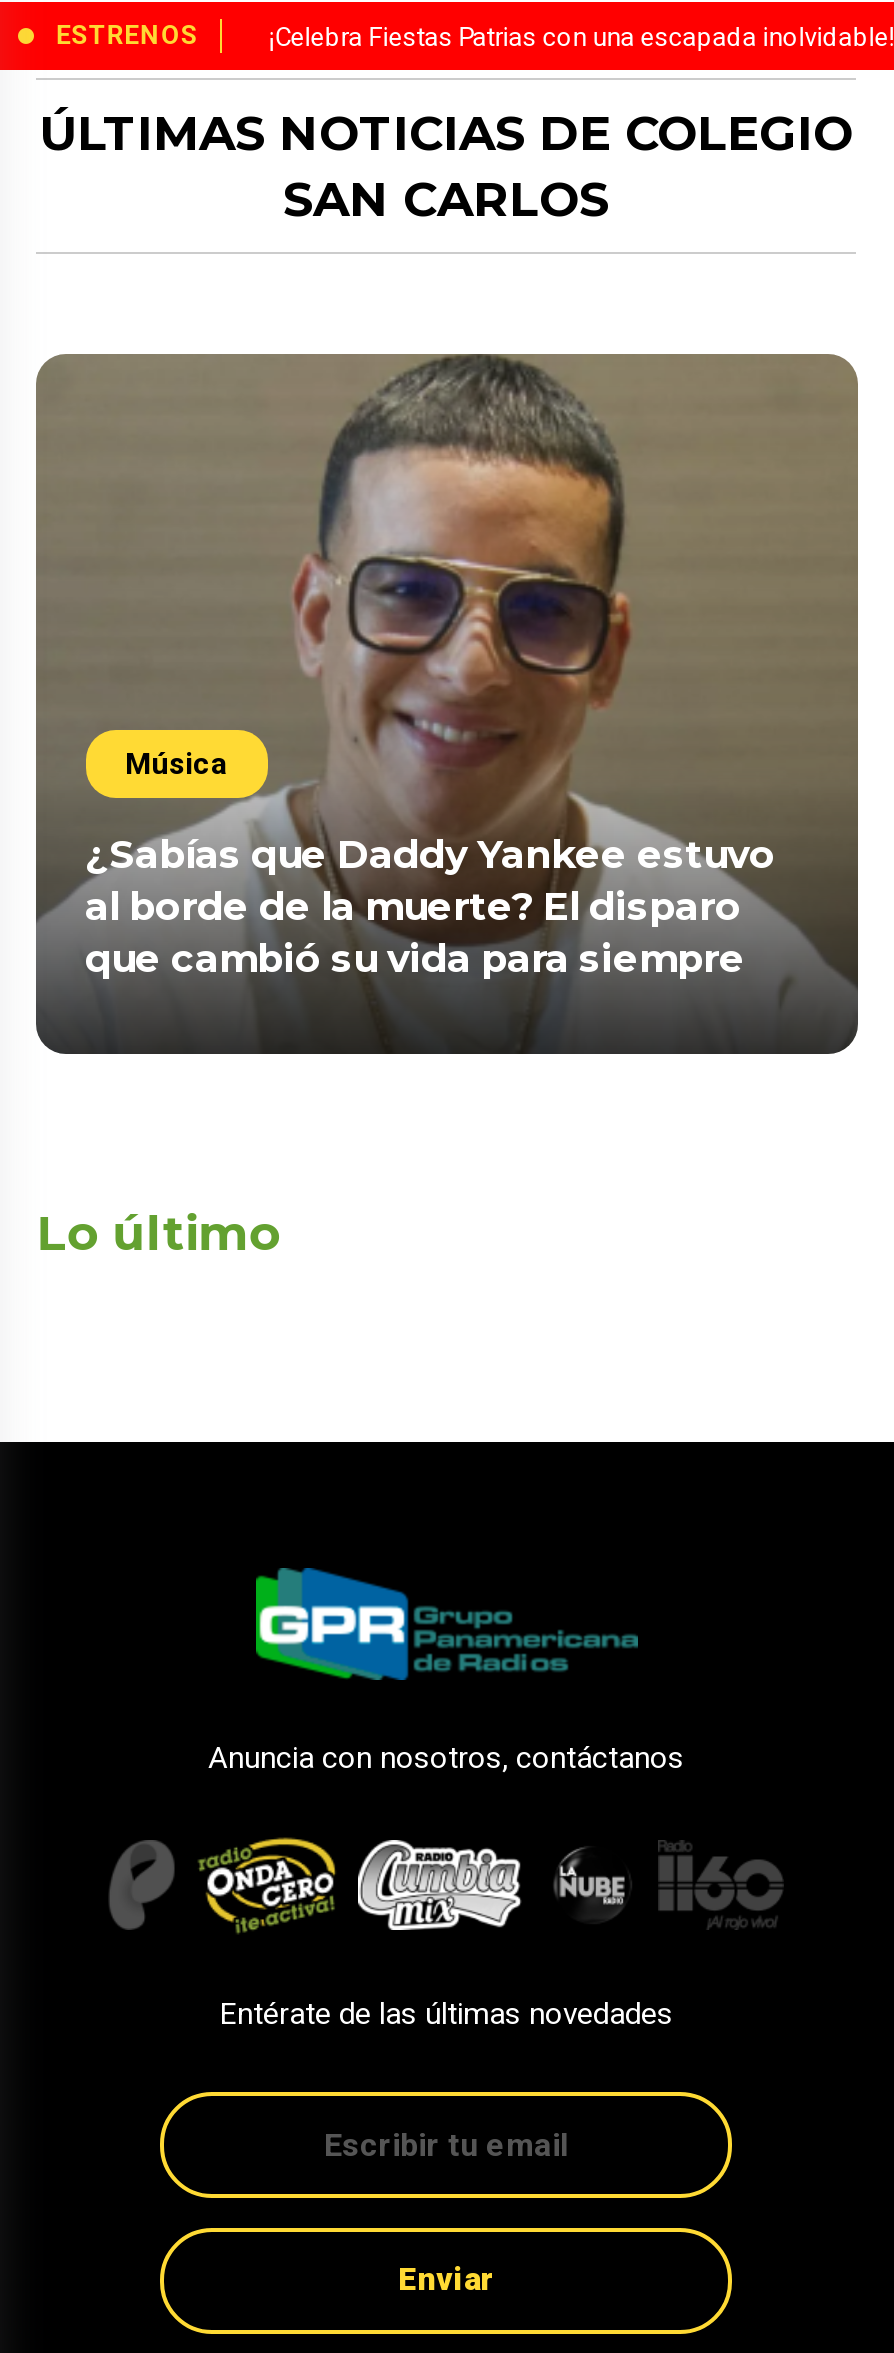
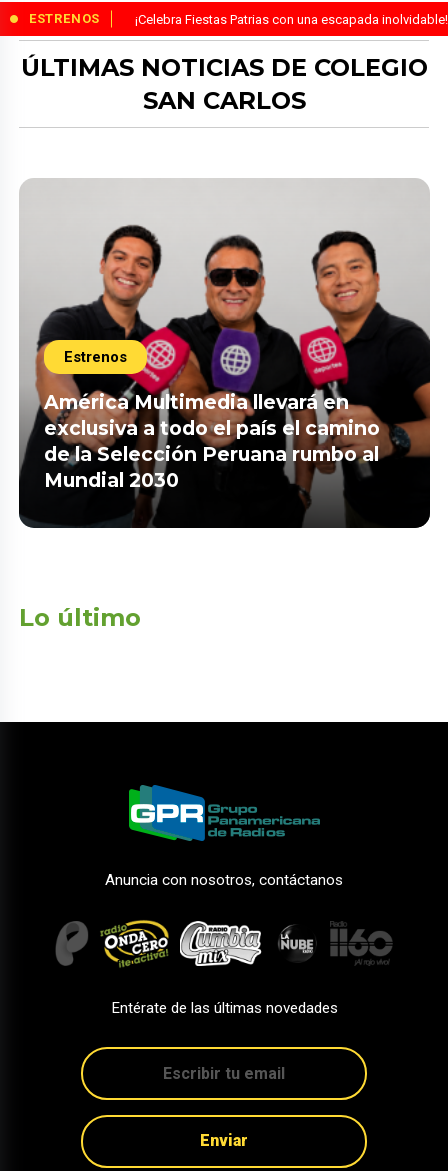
- [image]
- Música
+ [image]
+ Estrenos

- ¿Sabías que Daddy Yankee estuvo
- al borde de la muerte? El disparo
- que cambió su vida para siempre
+ América Multimedia llevará en
+ exclusiva a todo el país el camino
+ de la Selección Peruana rumbo al
+ Mundial 2030
